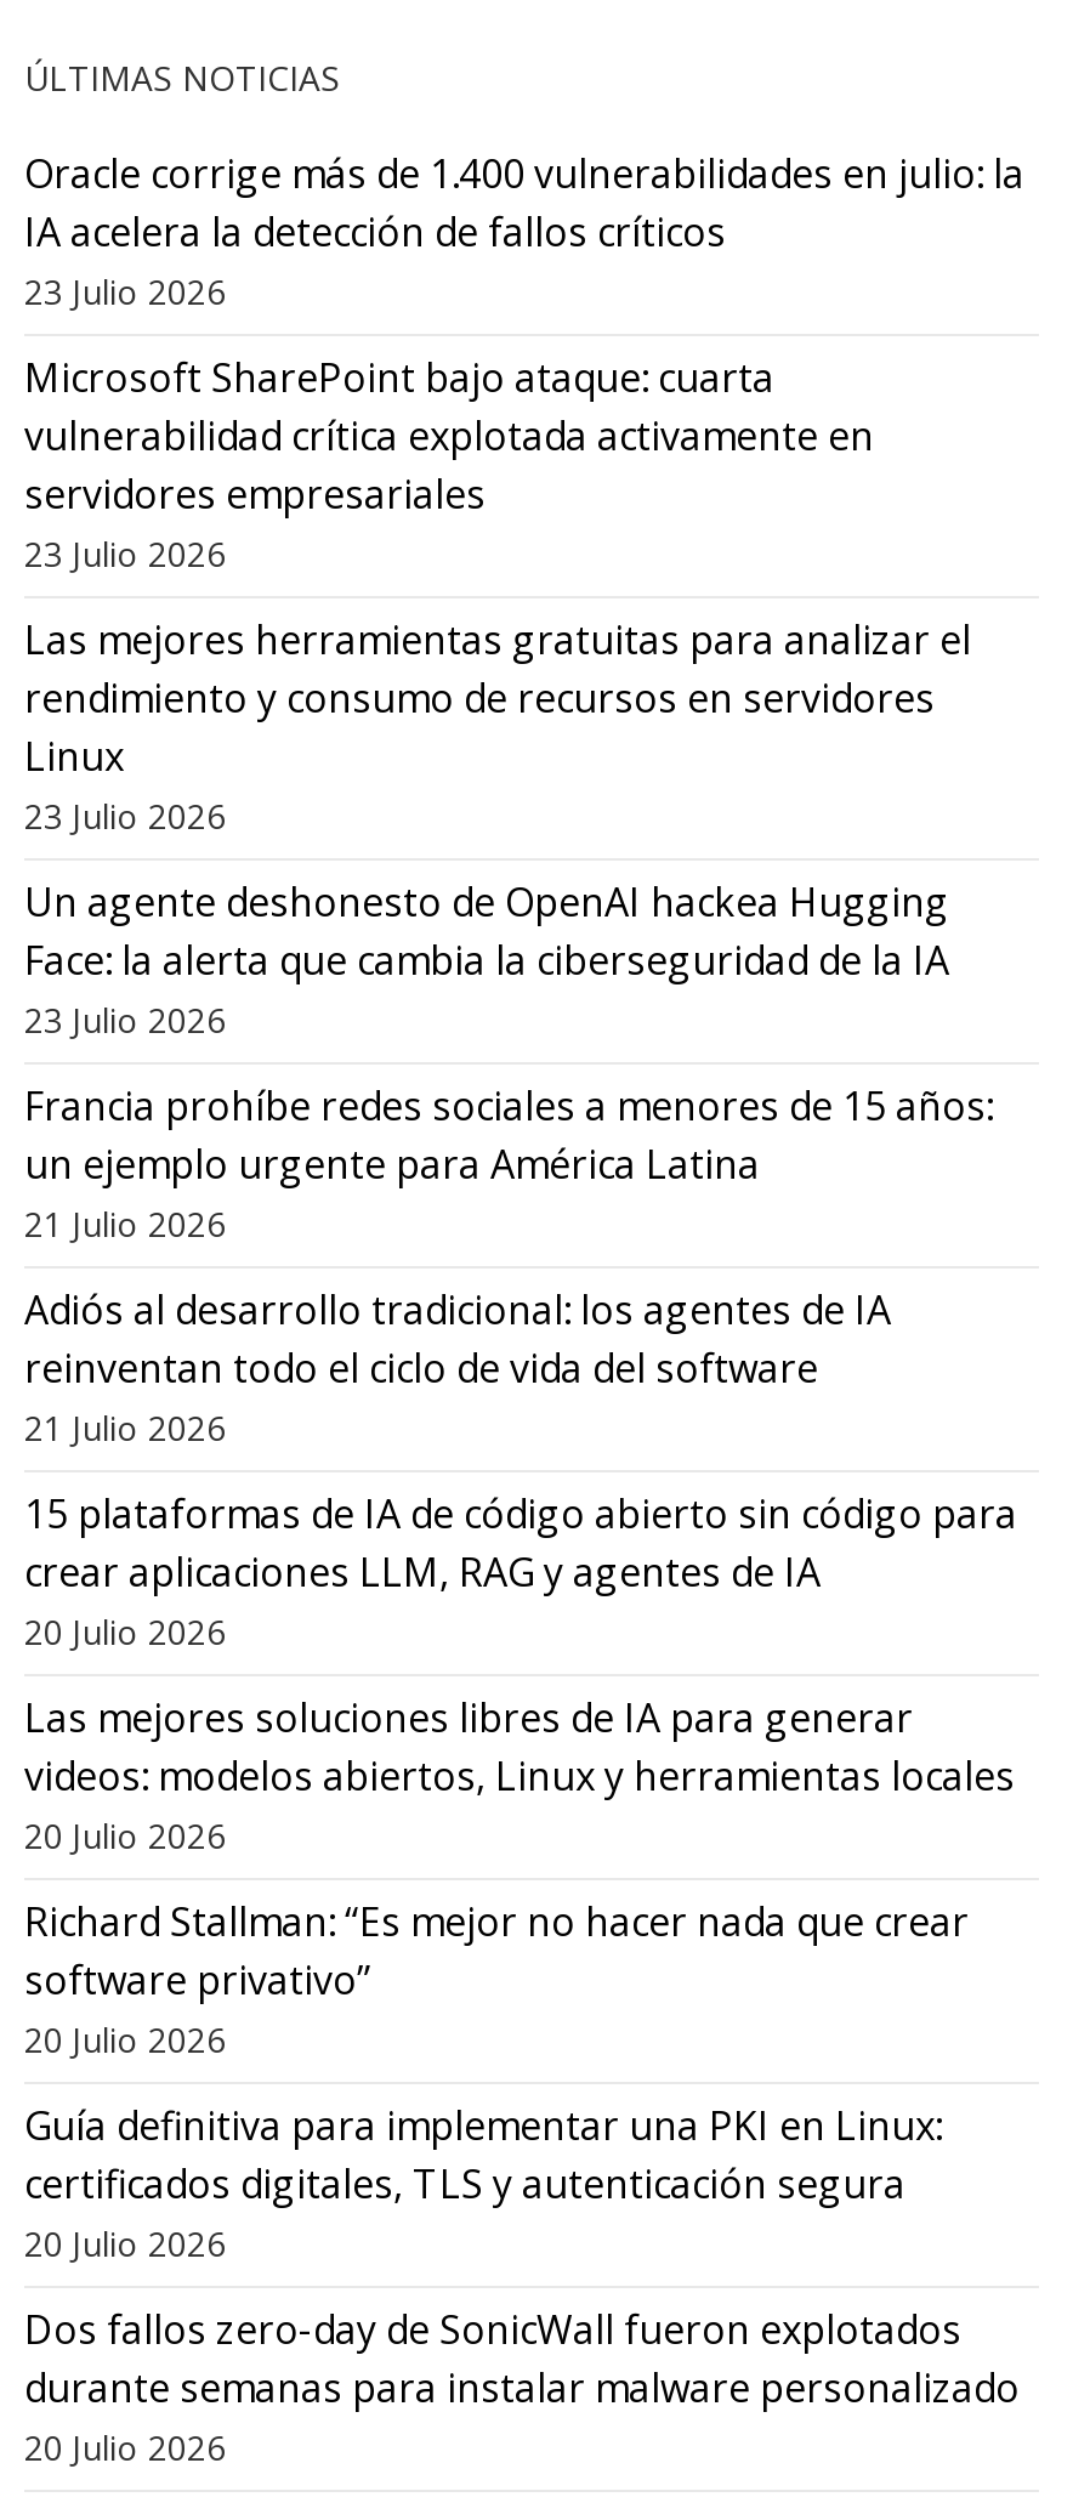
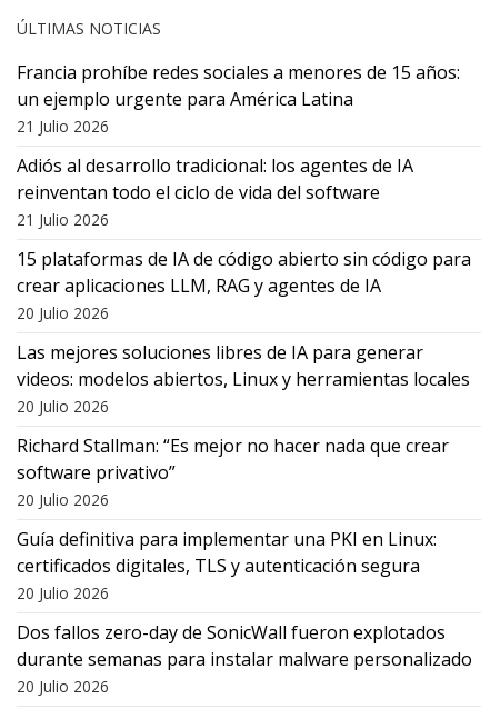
- Oracle corrige más de 1.400 vulnerabilidades en julio: la
- IA acelera la detección de fallos críticos
- 23 Julio 2026
- Microsoft SharePoint bajo ataque: cuarta
- vulnerabilidad crítica explotada activamente en
- servidores empresariales
- 23 Julio 2026
- Las mejores herramientas gratuitas para analizar el
- rendimiento y consumo de recursos en servidores
- Linux
- 23 Julio 2026
- Un agente deshonesto de OpenAI hackea Hugging
- Face: la alerta que cambia la ciberseguridad de la IA
- 23 Julio 2026
